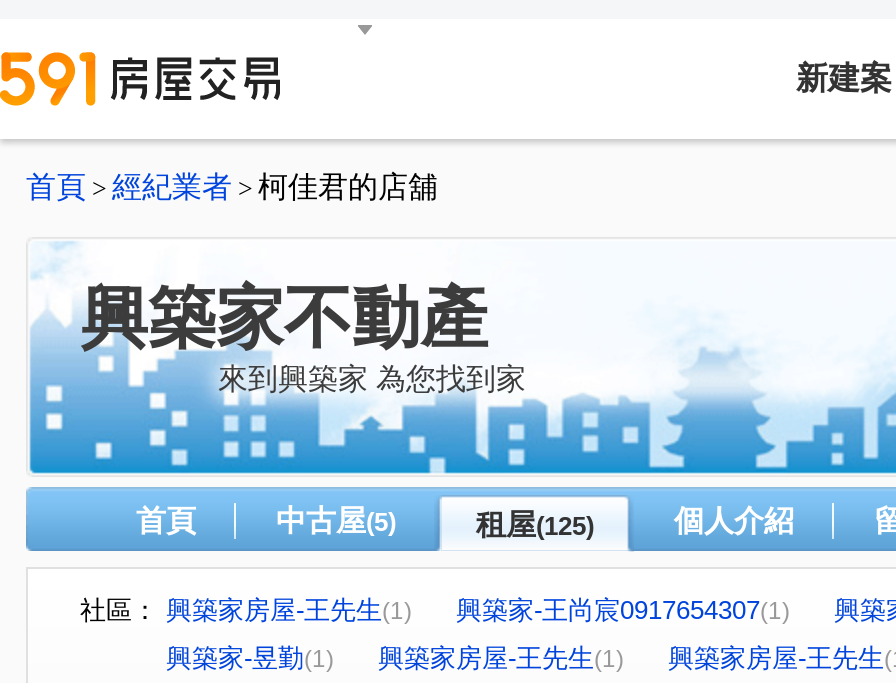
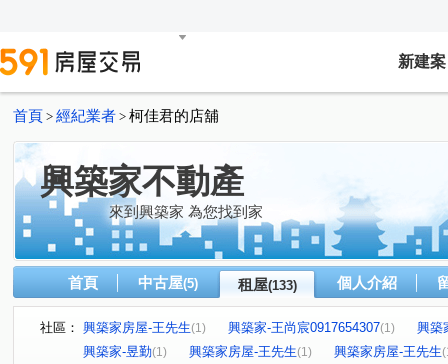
- 租屋(125)
+ 租屋(133)
